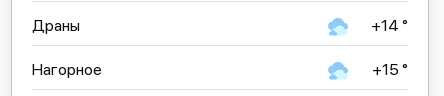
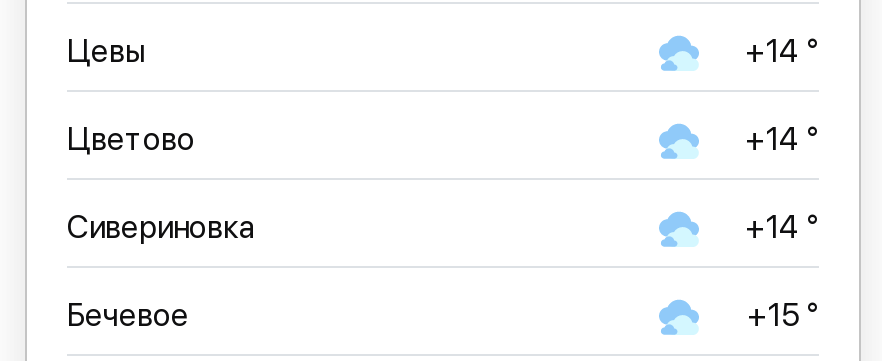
- Драны
+ Цевы

- Нагорное
+ Цветово
+ +14 °
+ Сивериновка
+ +14 °
+ Бечевое
